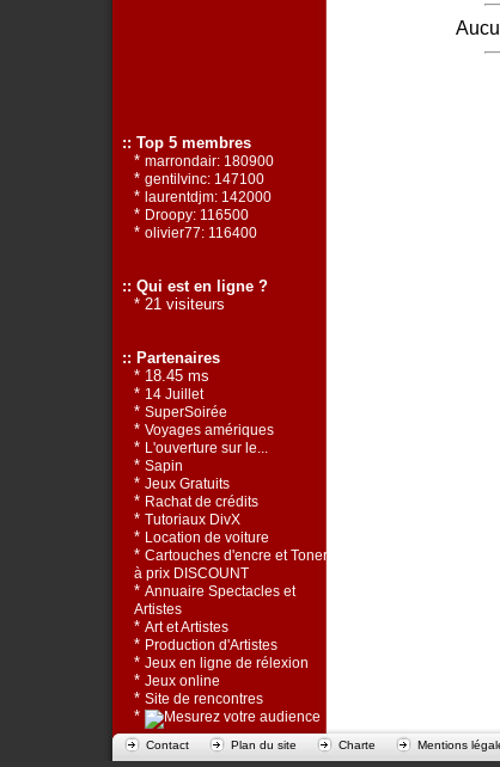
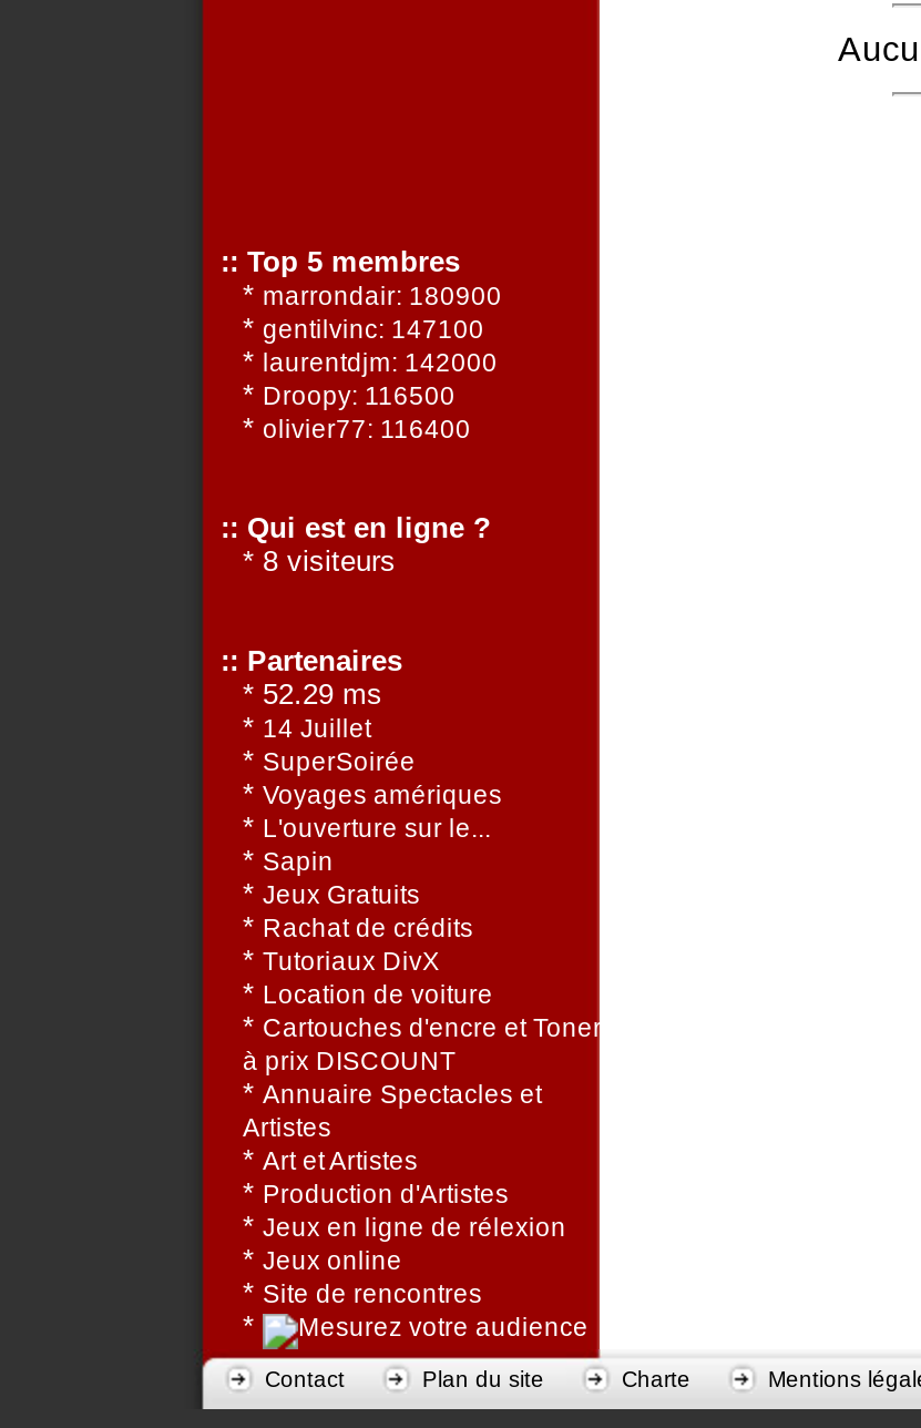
- * 21 visiteurs
+ * 8 visiteurs

- * 18.45 ms
+ * 52.29 ms
